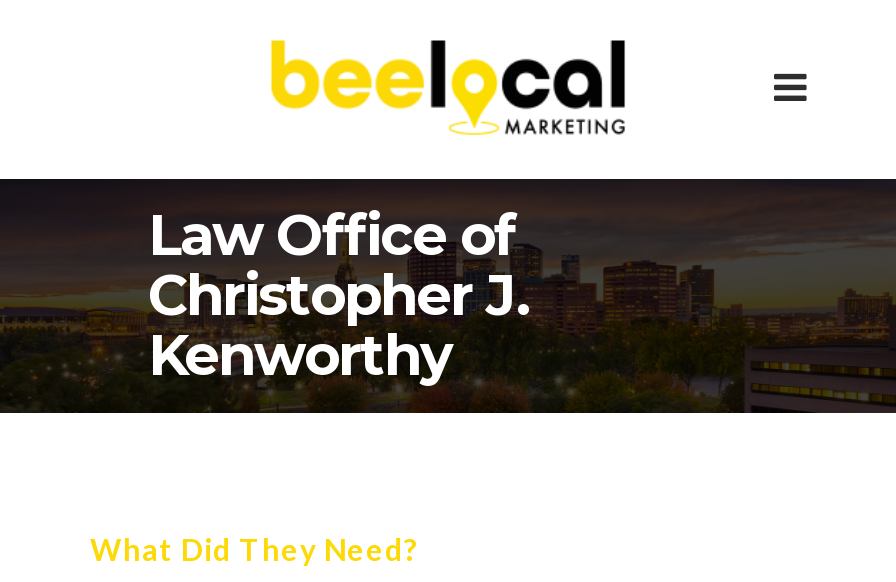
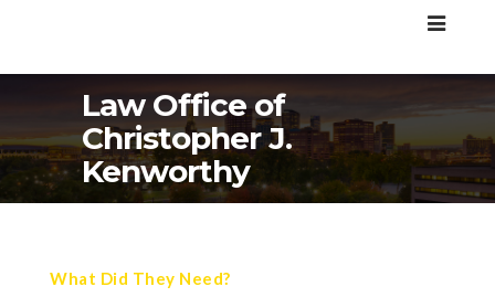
- [image]
